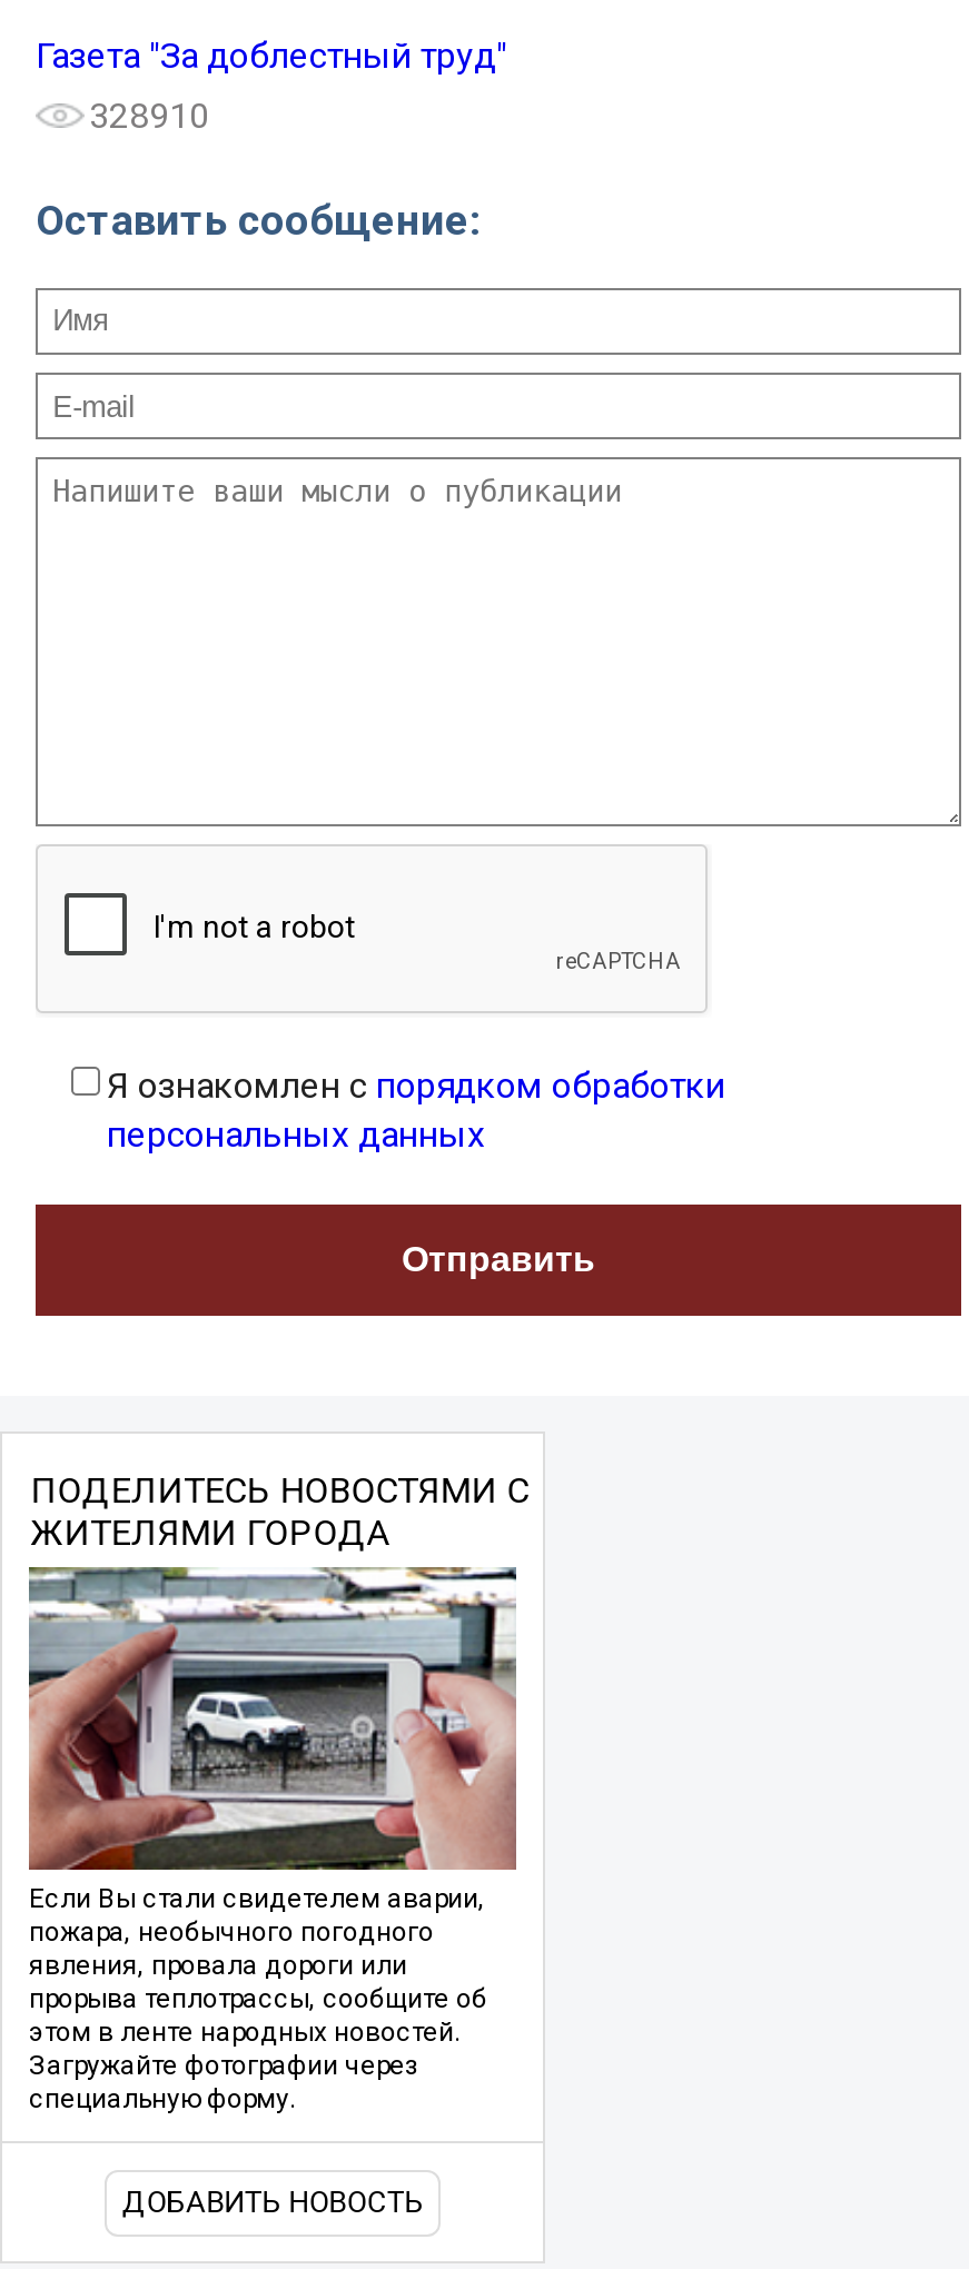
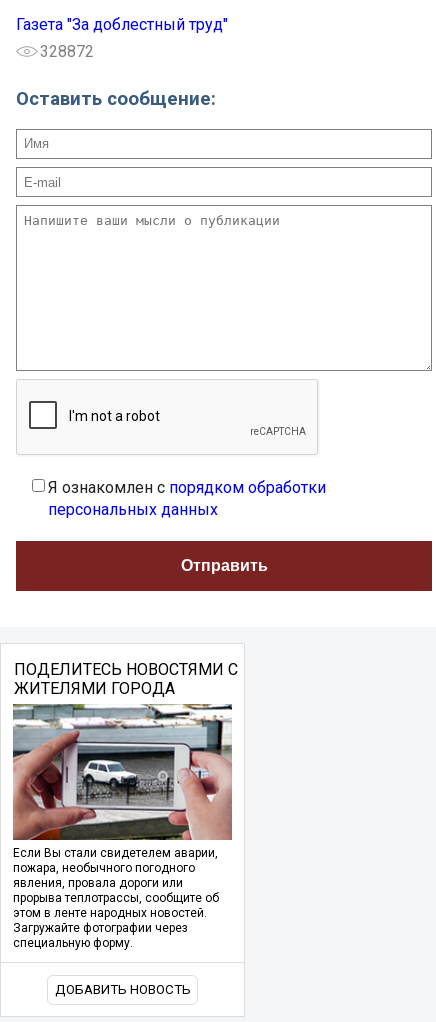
- 328910
+ 328872
